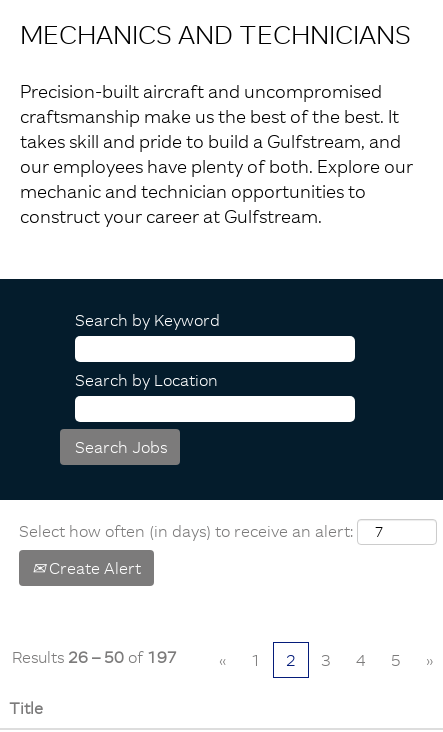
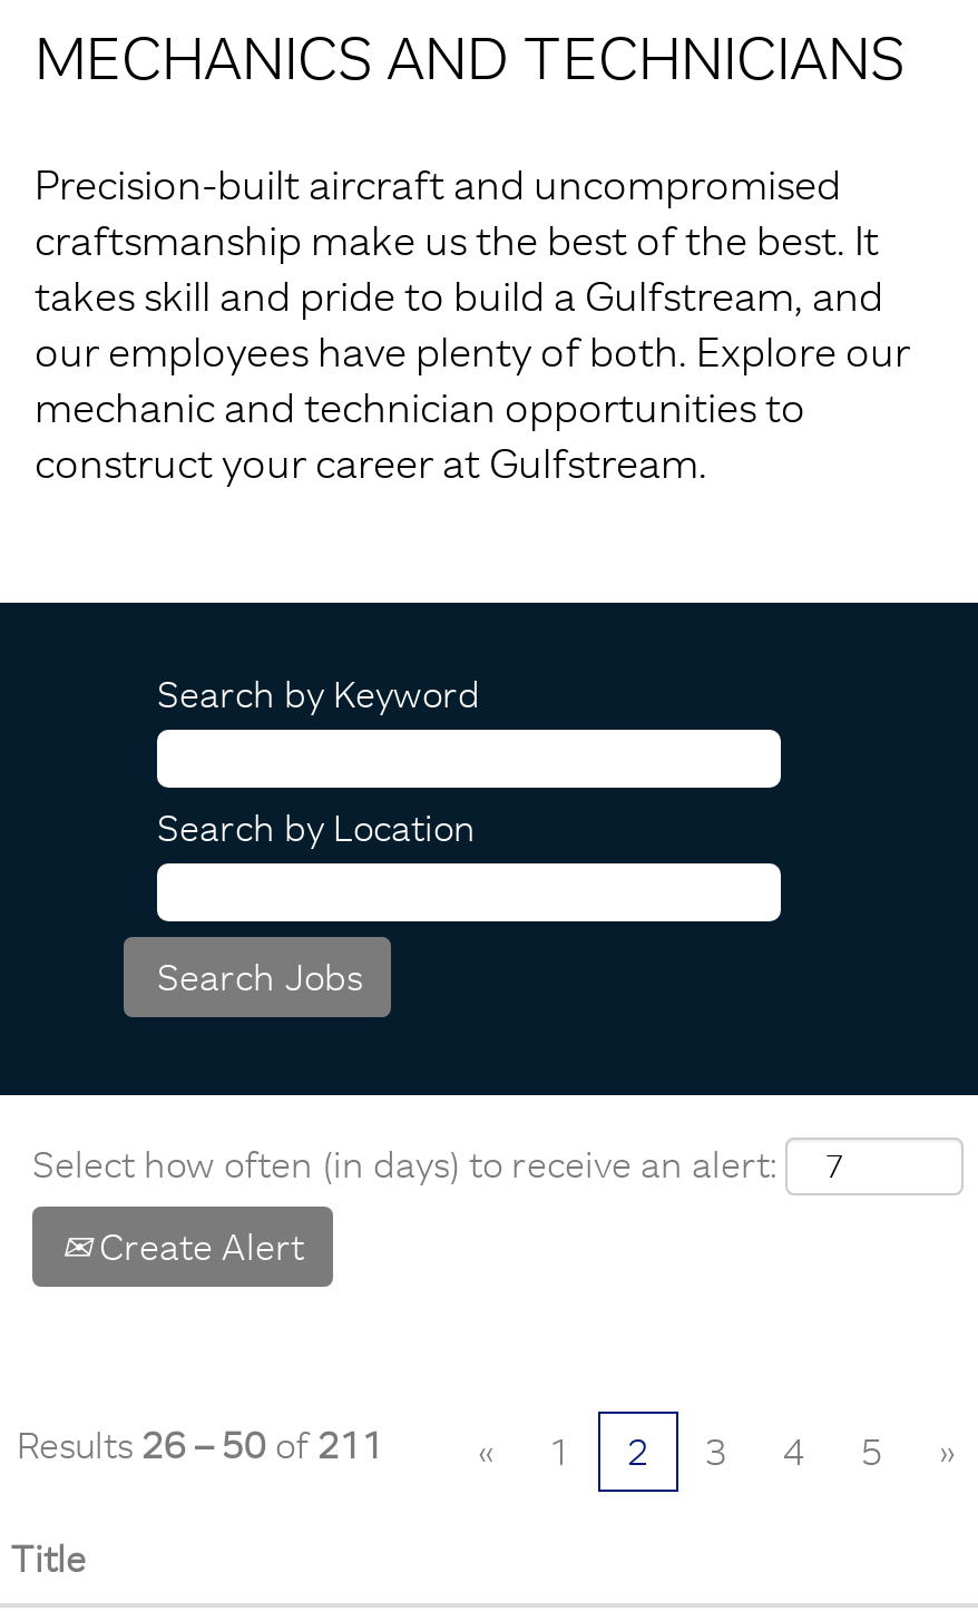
- Results 26 – 50 of 197
+ Results 26 – 50 of 211
